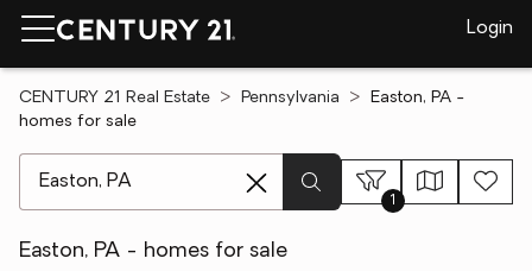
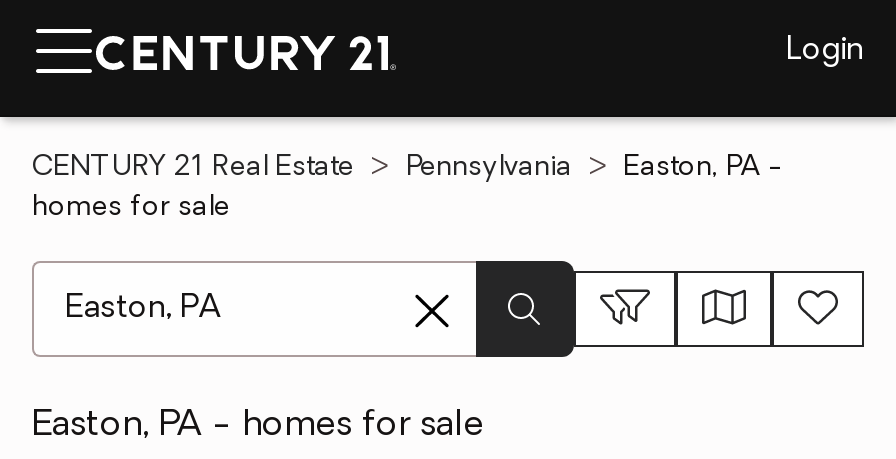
- 1
